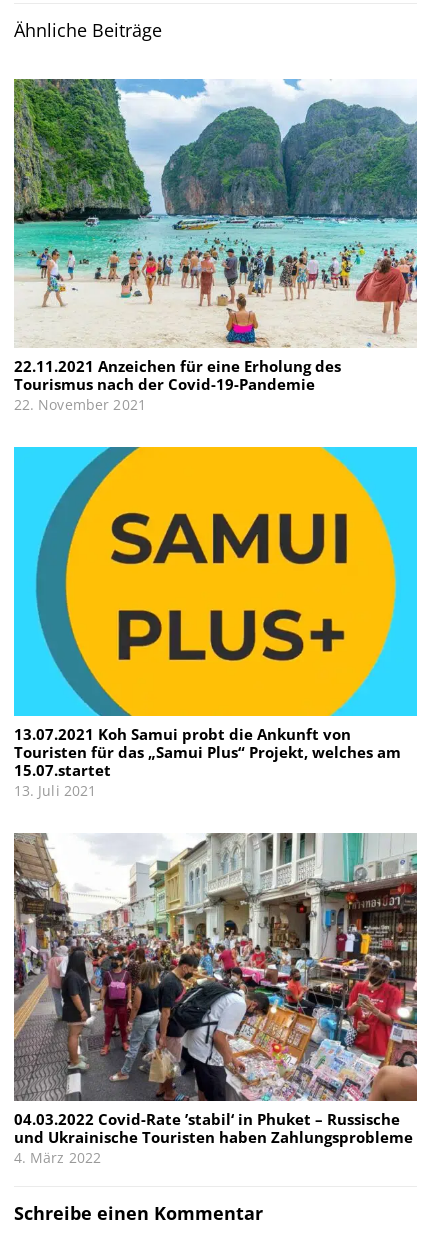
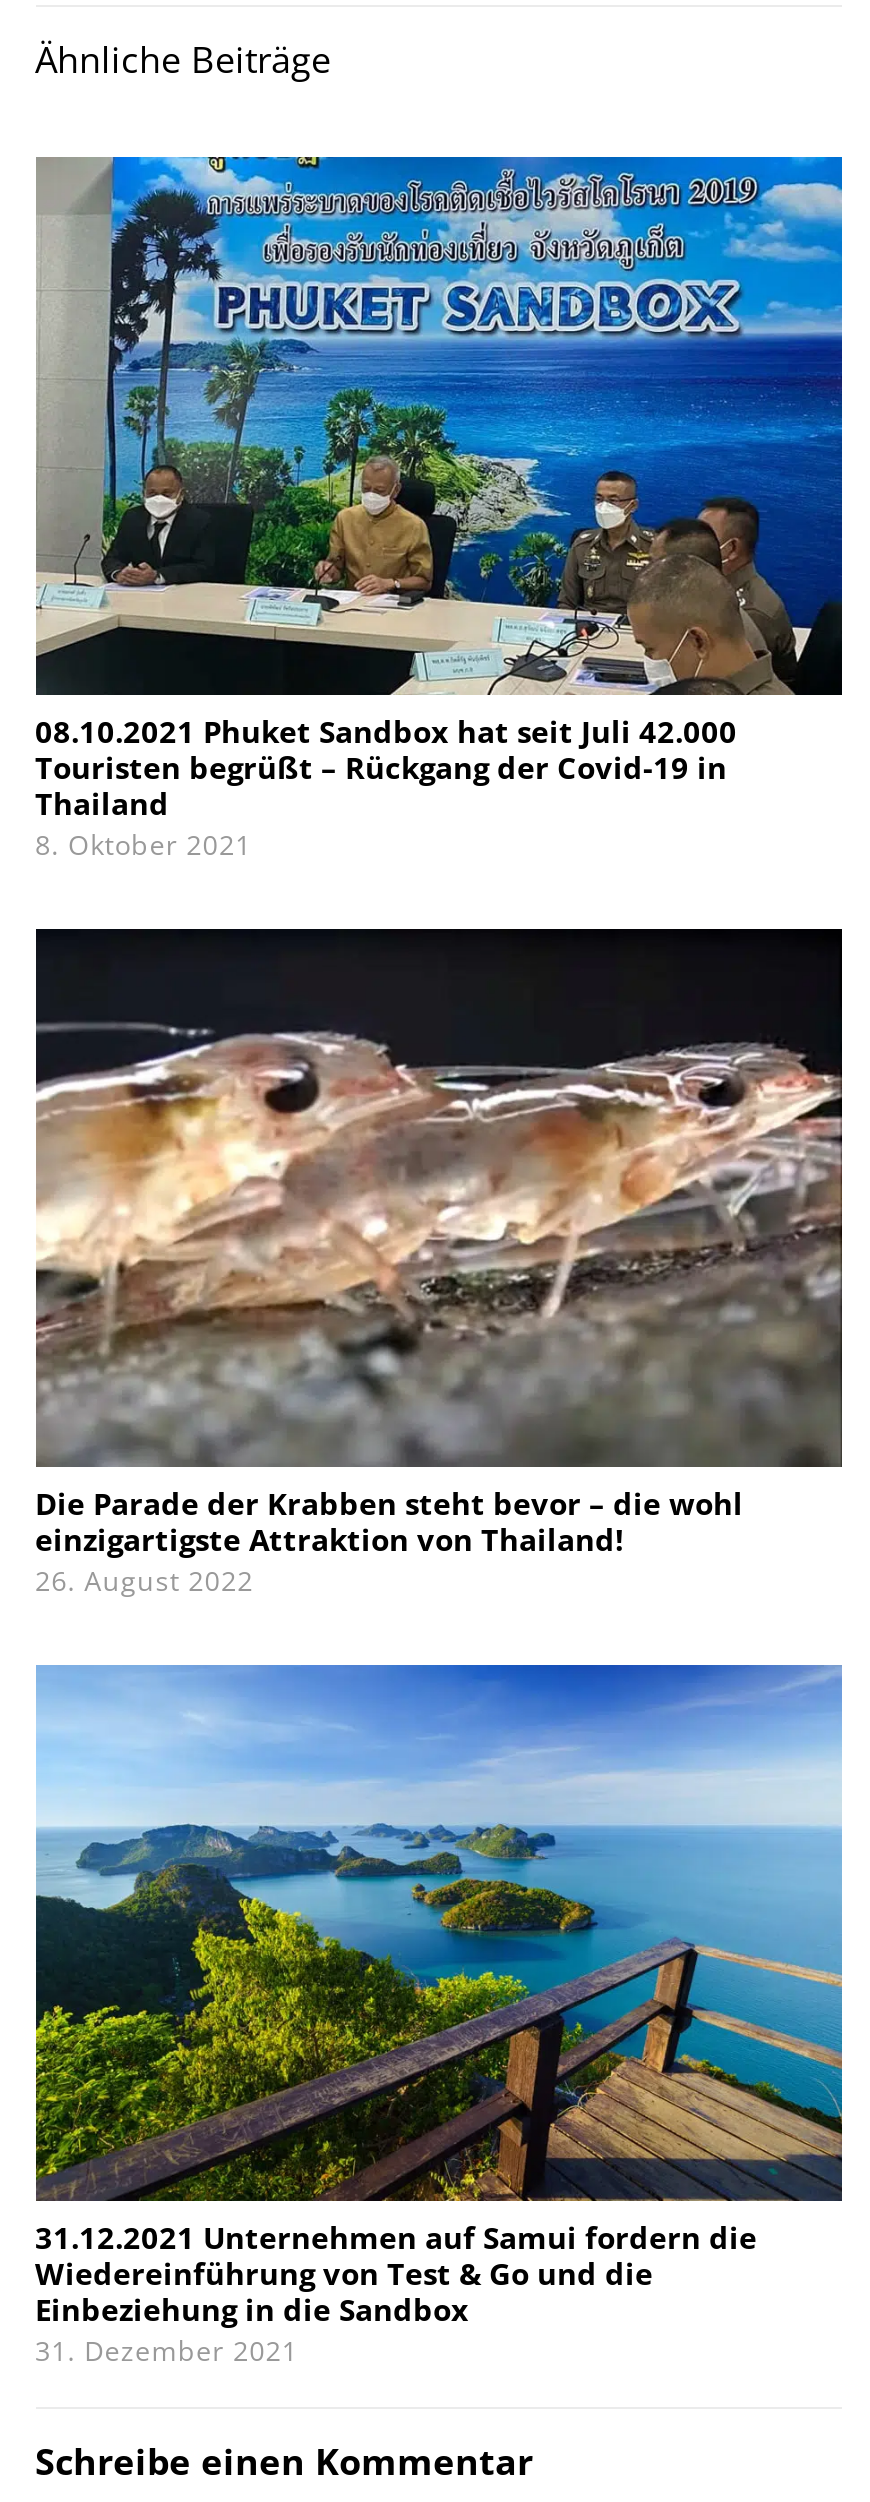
- [image]
- 22.11.2021 Anzeichen für eine Erholung des
- Tourismus nach der Covid-19-Pandemie
- 22. November 2021
+ [image]
+ 08.10.2021 Phuket Sandbox hat seit Juli 42.000
+ Touristen begrüßt – Rückgang der Covid-19 in
+ Thailand
+ 8. Oktober 2021

- [image]
- 13.07.2021 Koh Samui probt die Ankunft von
- Touristen für das „Samui Plus“ Projekt, welches am
- 15.07.startet
- 13. Juli 2021
+ [image]
+ Die Parade der Krabben steht bevor – die wohl
+ einzigartigste Attraktion von Thailand!
+ 26. August 2022

- [image]
- 04.03.2022 Covid-Rate ’stabil‘ in Phuket – Russische
- und Ukrainische Touristen haben Zahlungsprobleme
- 4. März 2022
+ [image]
+ 31.12.2021 Unternehmen auf Samui fordern die
+ Wiedereinführung von Test & Go und die
+ Einbeziehung in die Sandbox
+ 31. Dezember 2021
